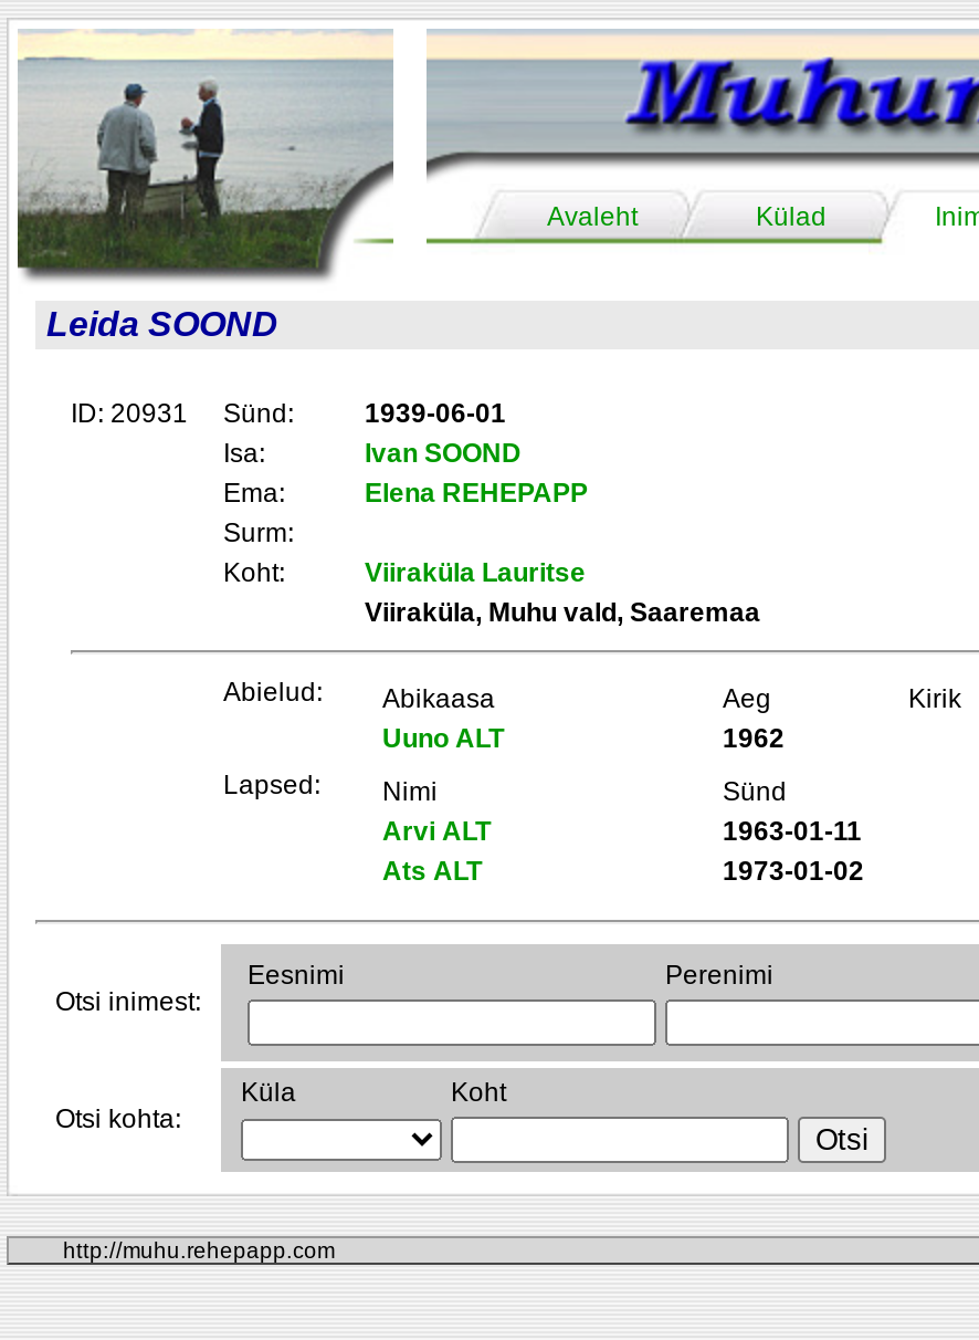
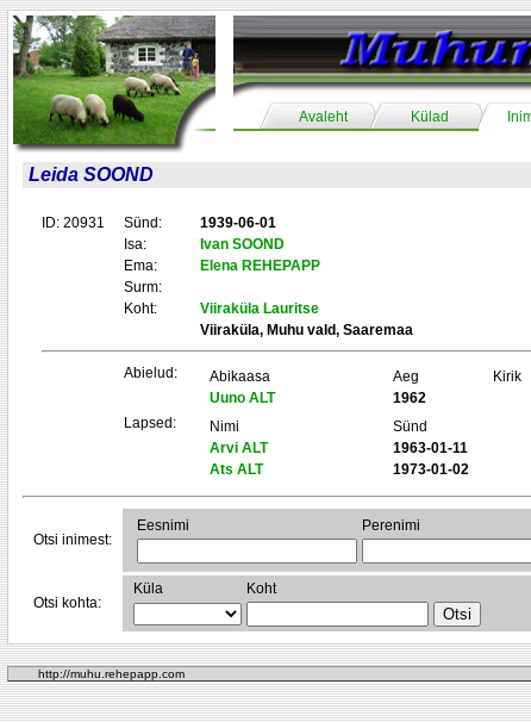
- [image]
+ [image]

- [image]
+ [image]
